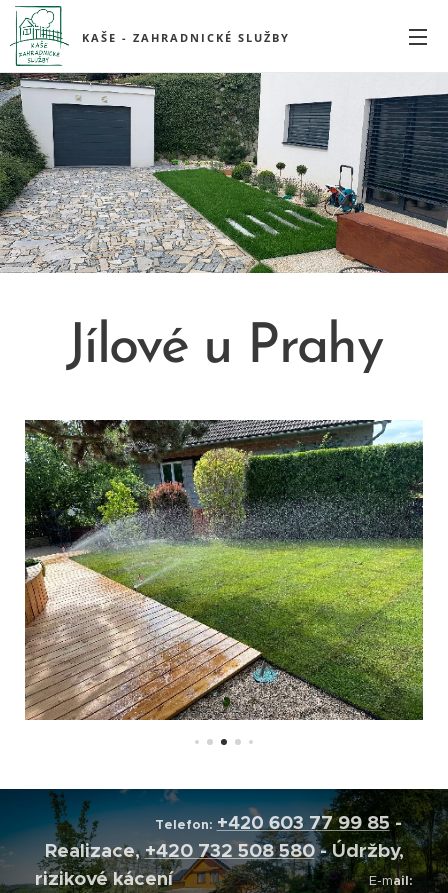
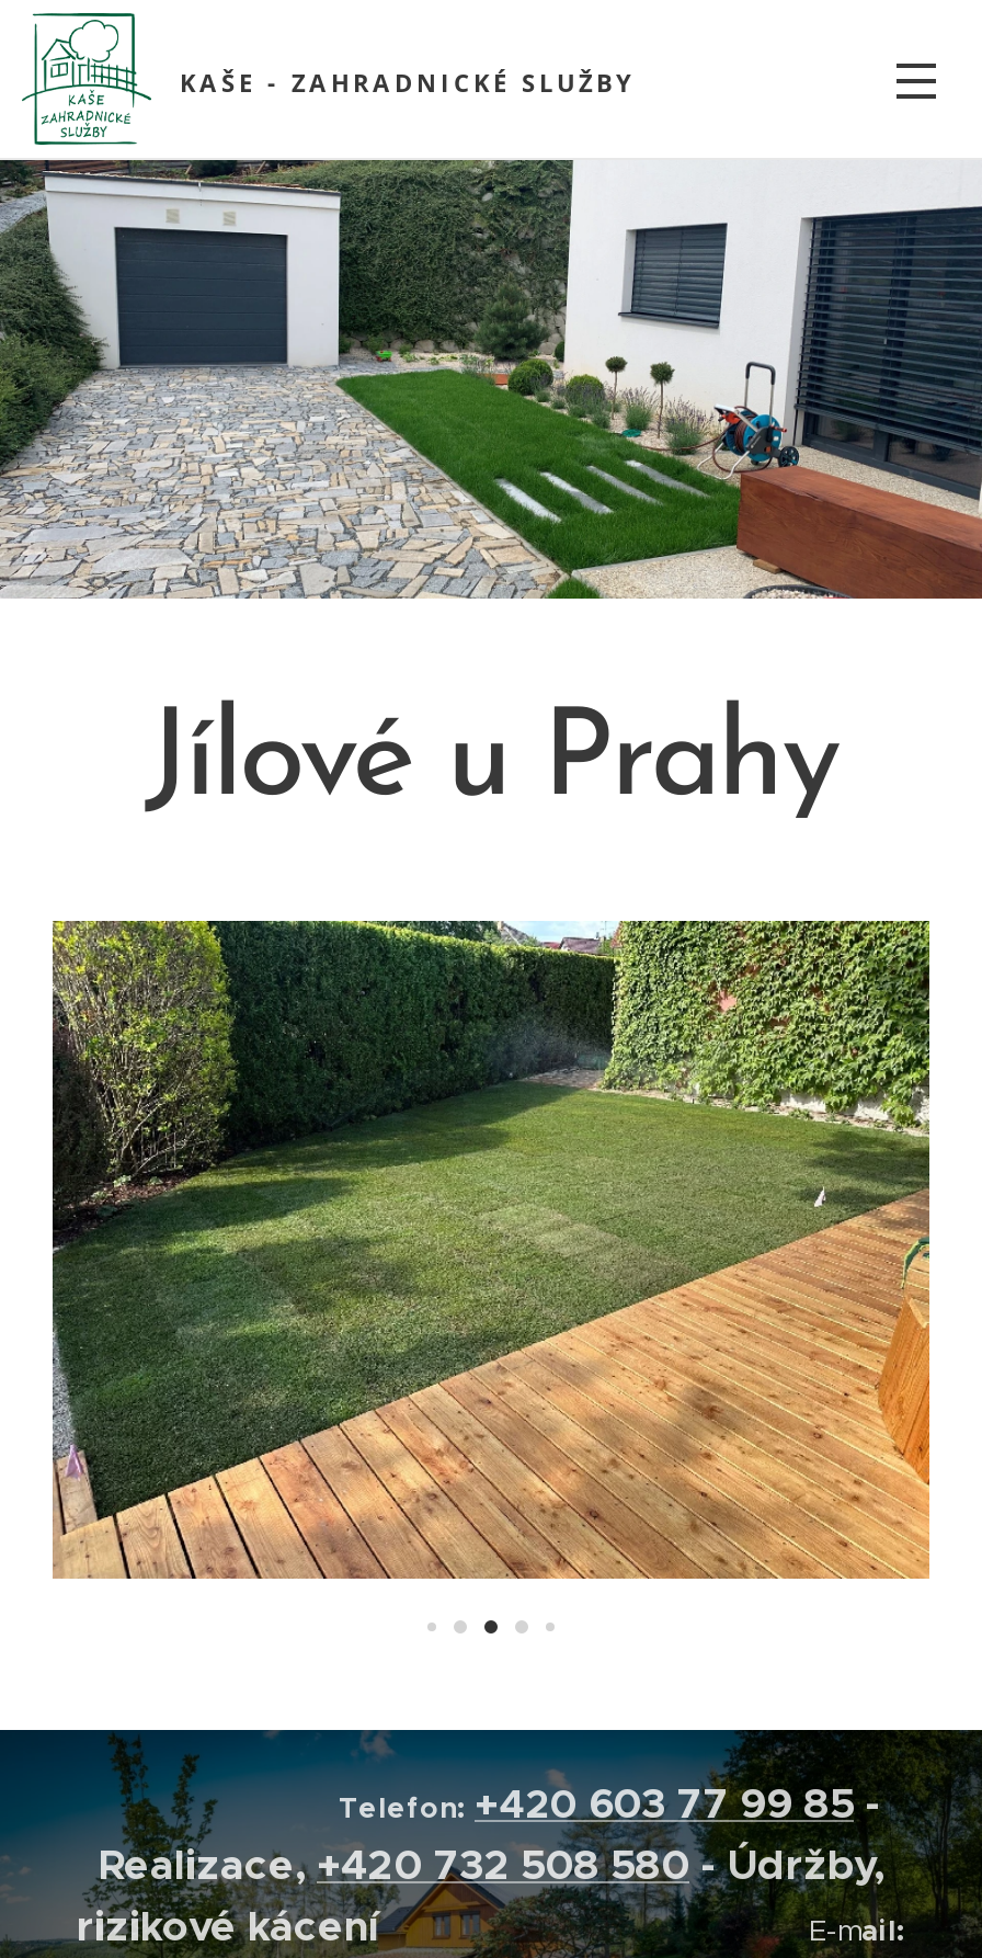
- [image]
+ [image]
